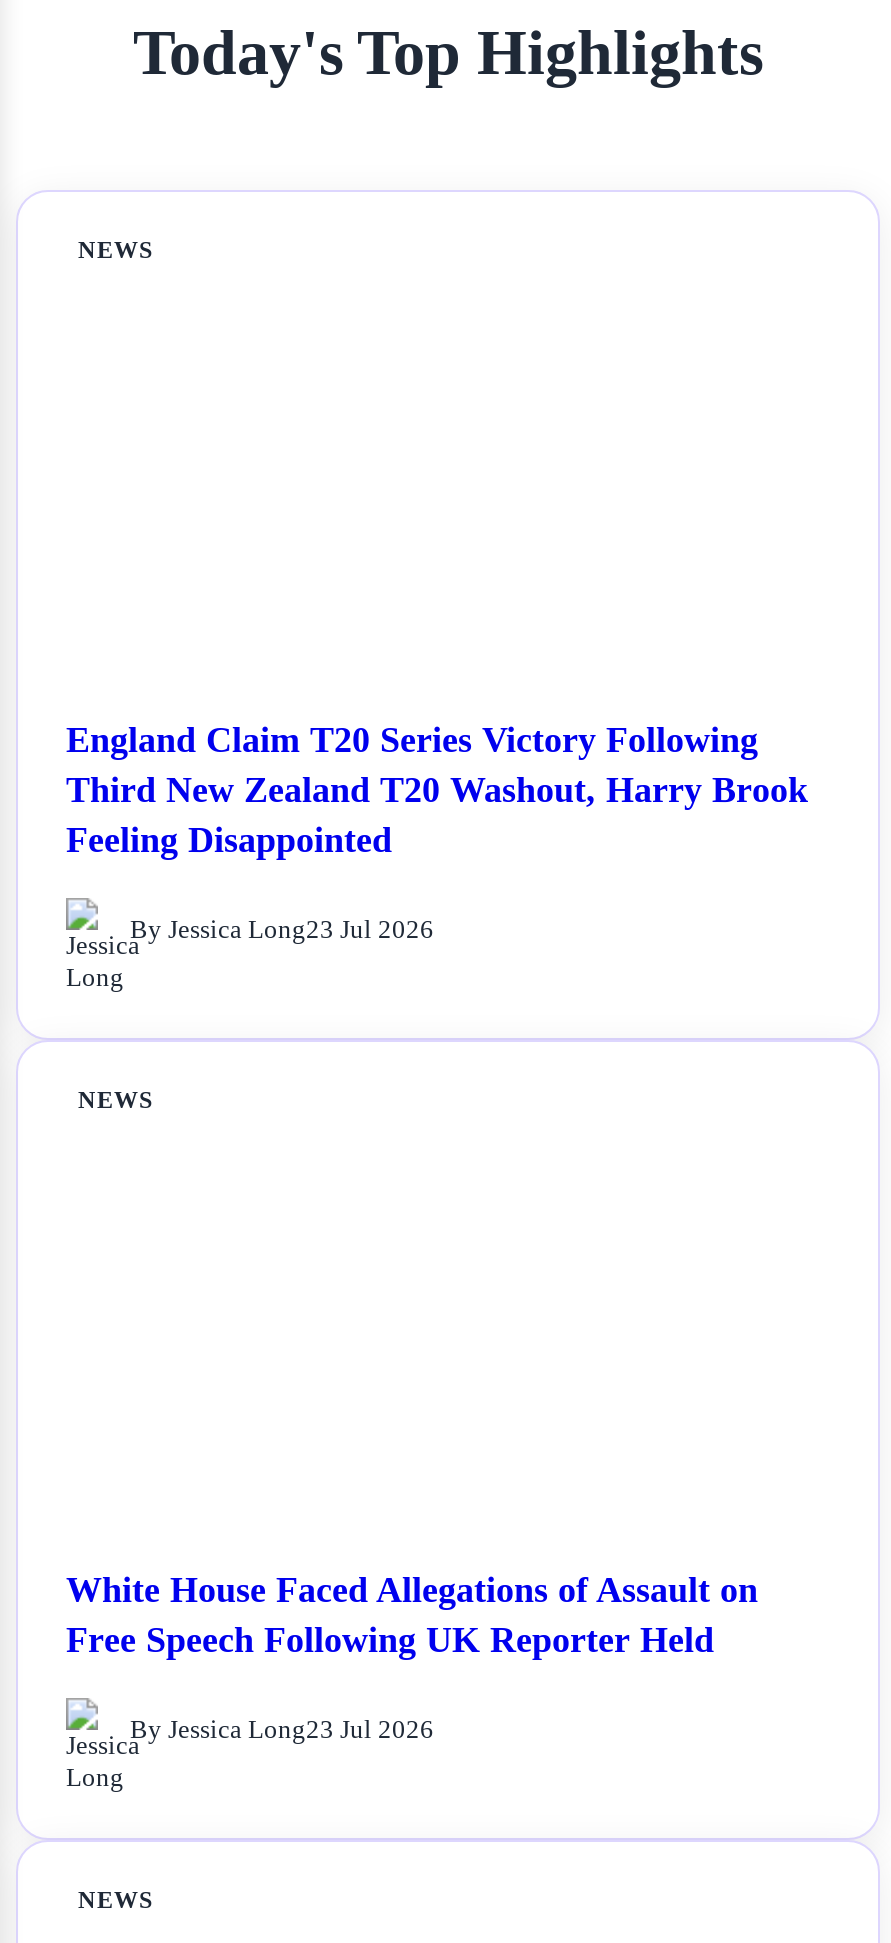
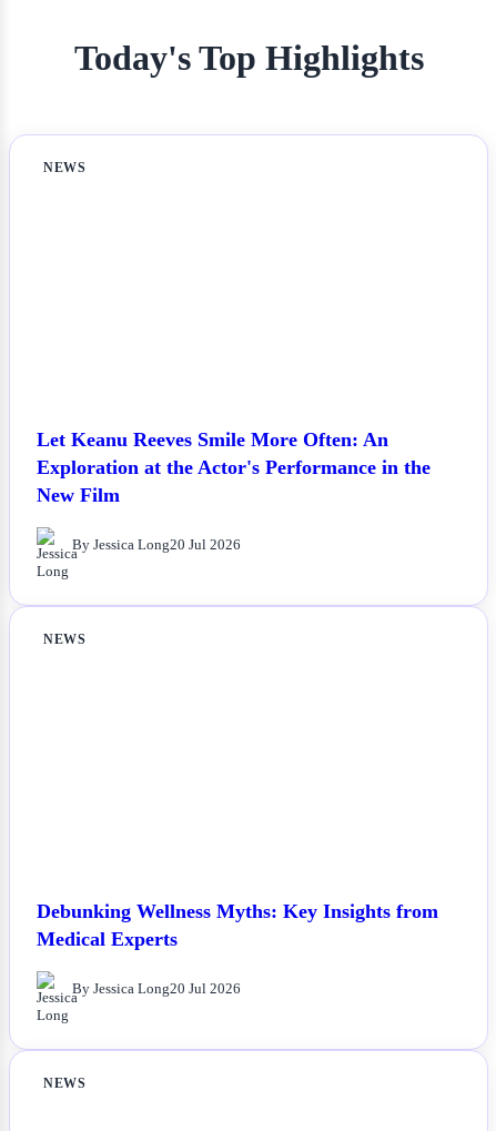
- England Claim T20 Series Victory Following
- Third New Zealand T20 Washout, Harry Brook
- Feeling Disappointed
+ Let Keanu Reeves Smile More Often: An
+ Exploration at the Actor's Performance in the
+ New Film

- By Jessica Long23 Jul 2026
+ By Jessica Long20 Jul 2026

- White House Faced Allegations of Assault on
- Free Speech Following UK Reporter Held
+ Debunking Wellness Myths: Key Insights from
+ Medical Experts

- By Jessica Long23 Jul 2026
+ By Jessica Long20 Jul 2026
